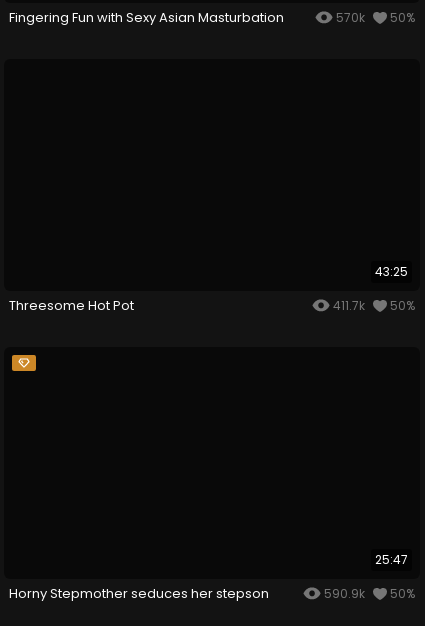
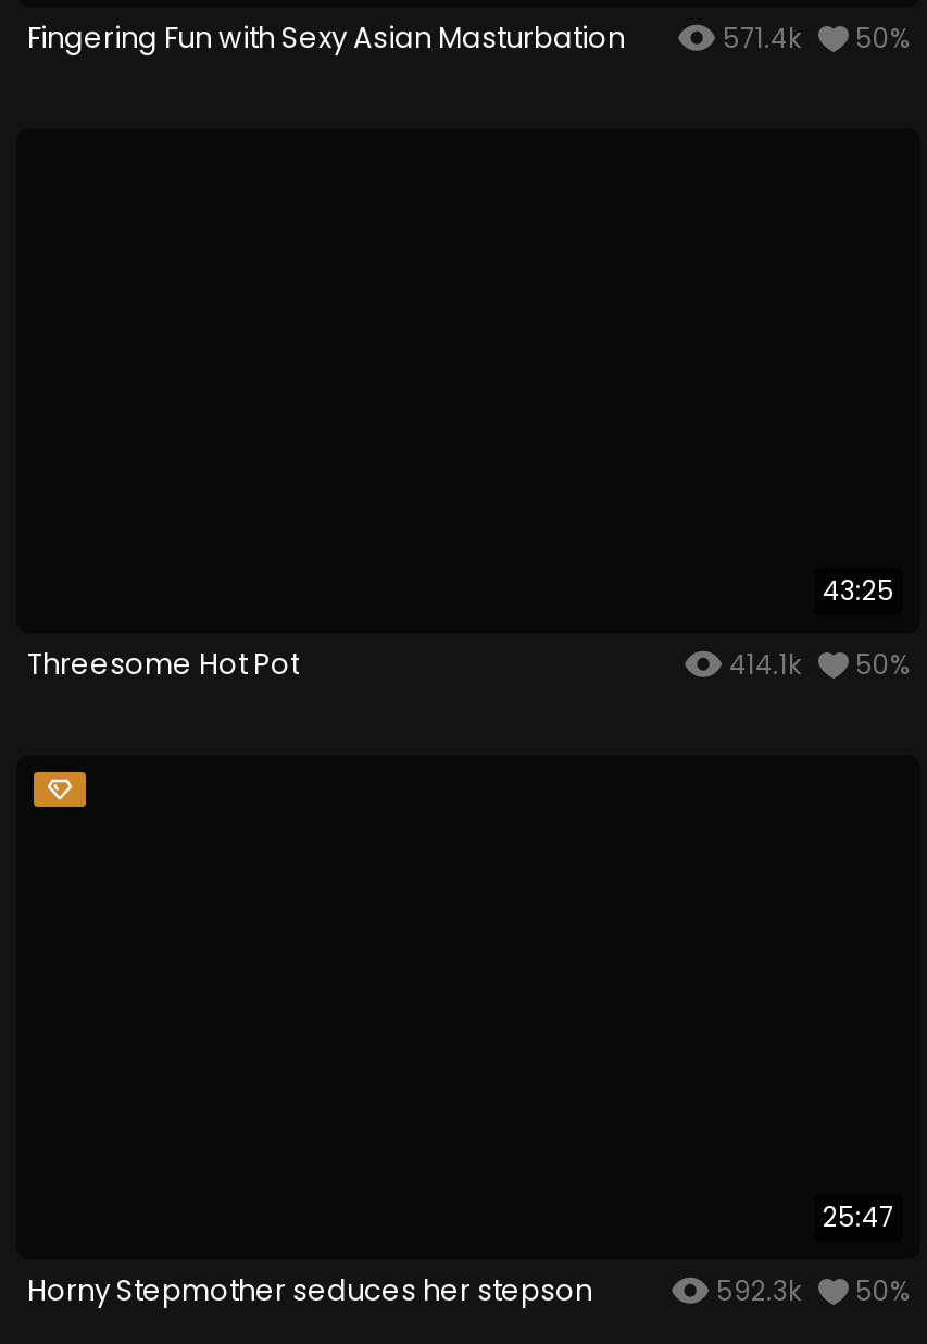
- 570k 50%
+ 571.4k 50%

- 411.7k 50%
+ 414.1k 50%

- 590.9k 50%
+ 592.3k 50%
